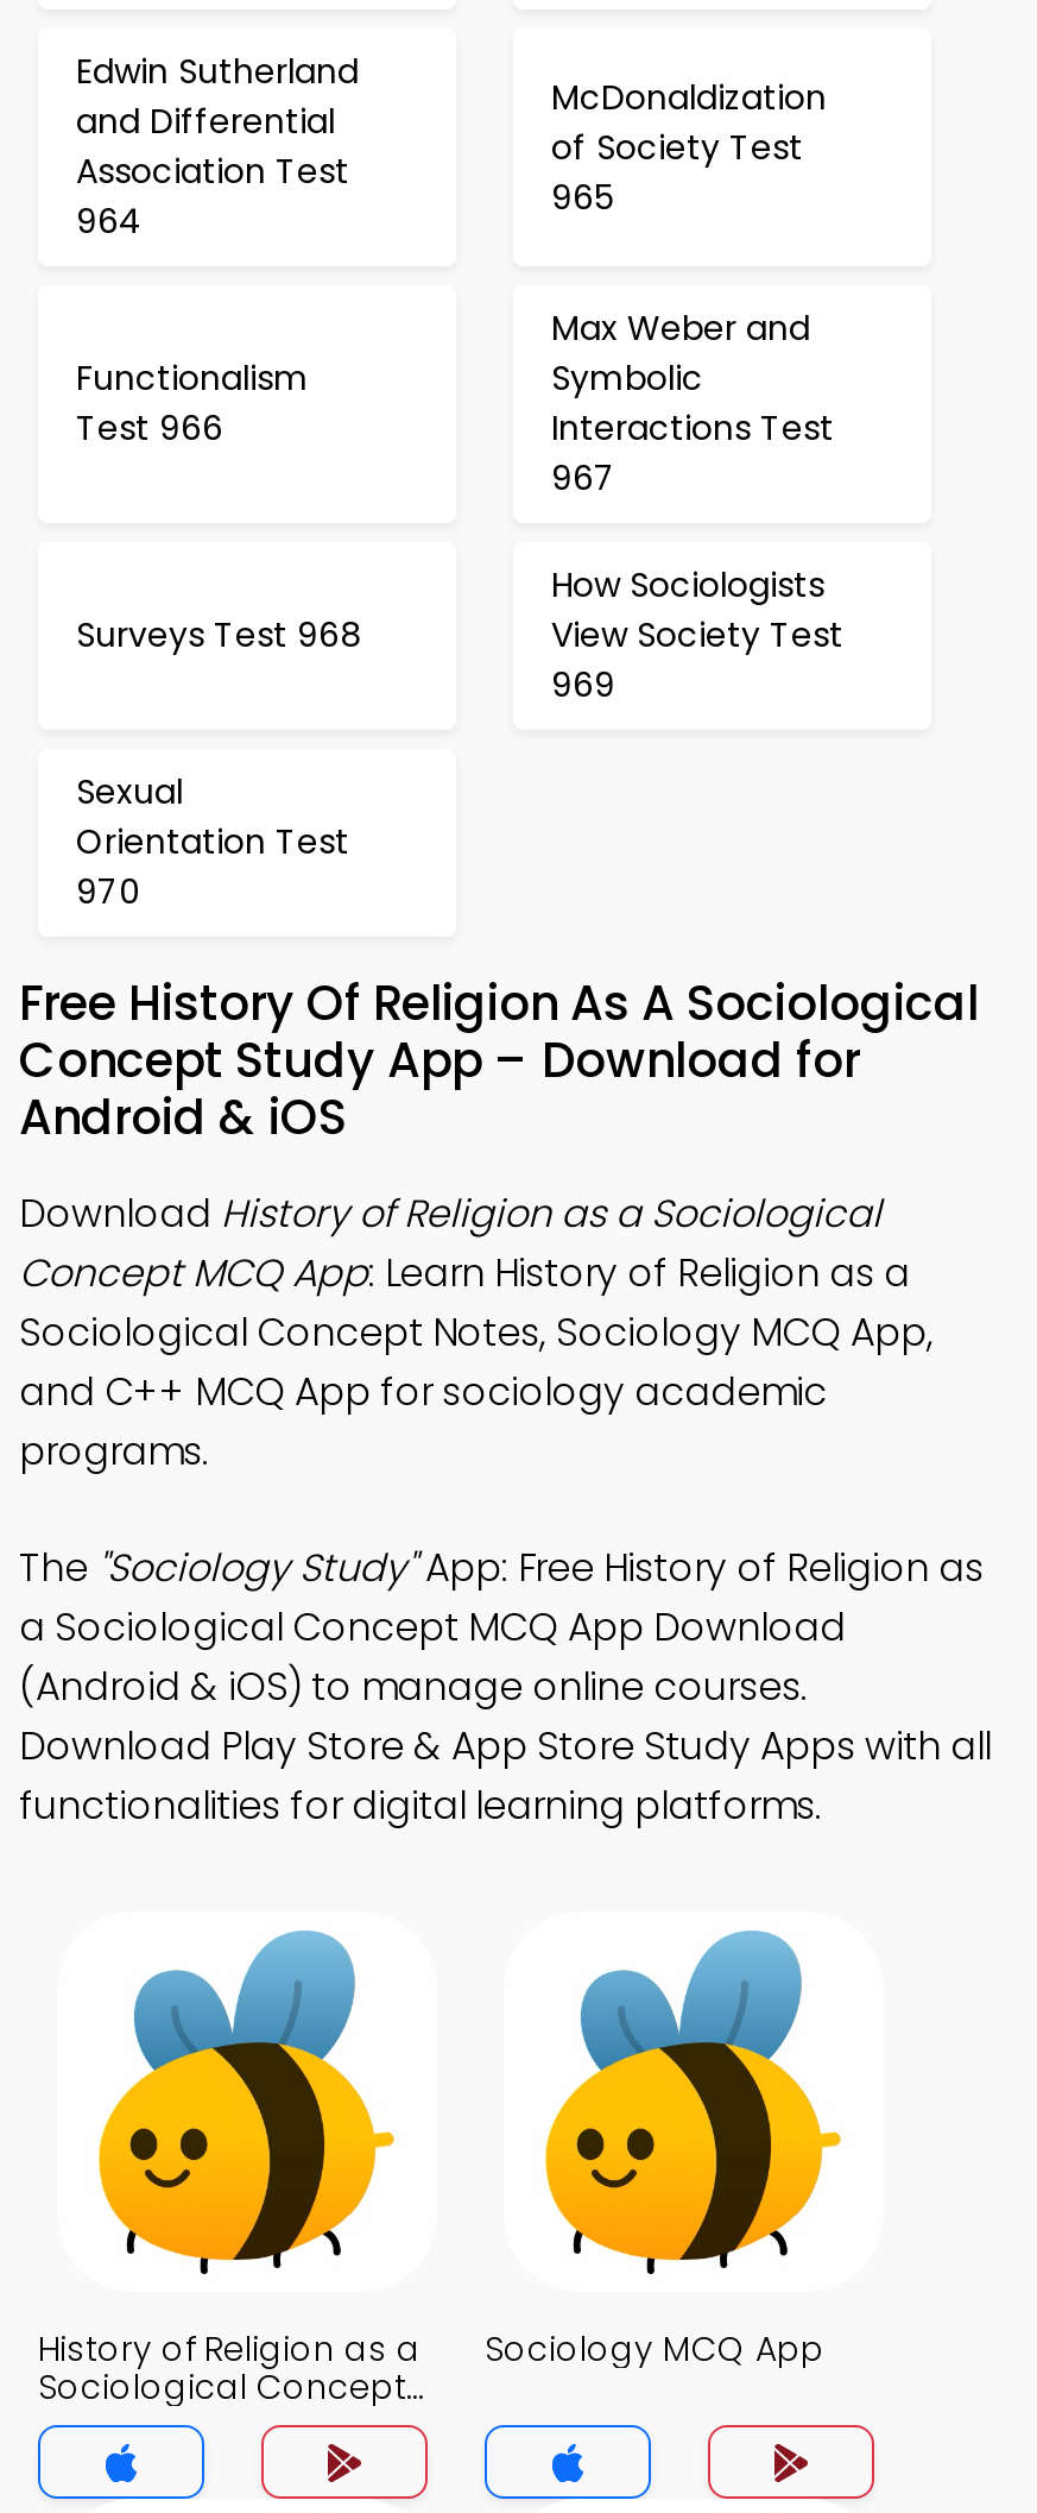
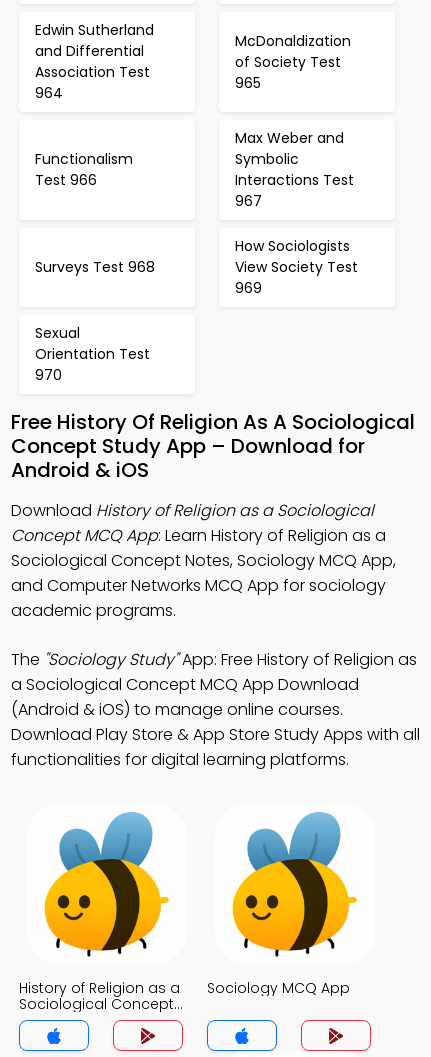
- and C++ MCQ App for sociology academic
- programs.
+ and Computer Networks MCQ App for sociology
+ academic programs.
